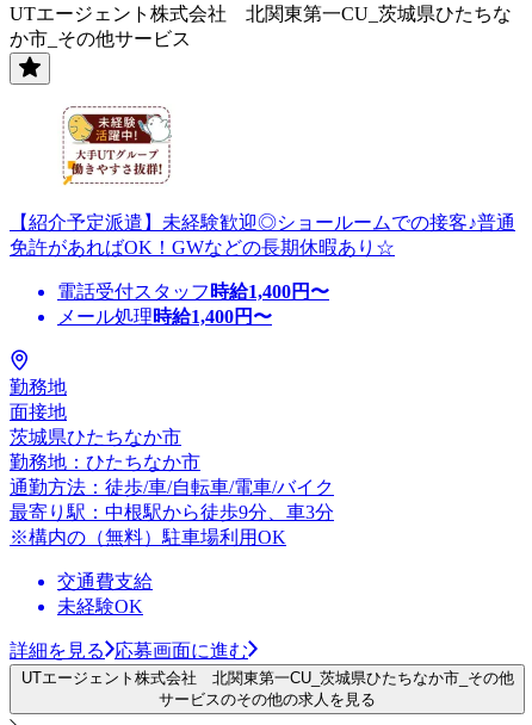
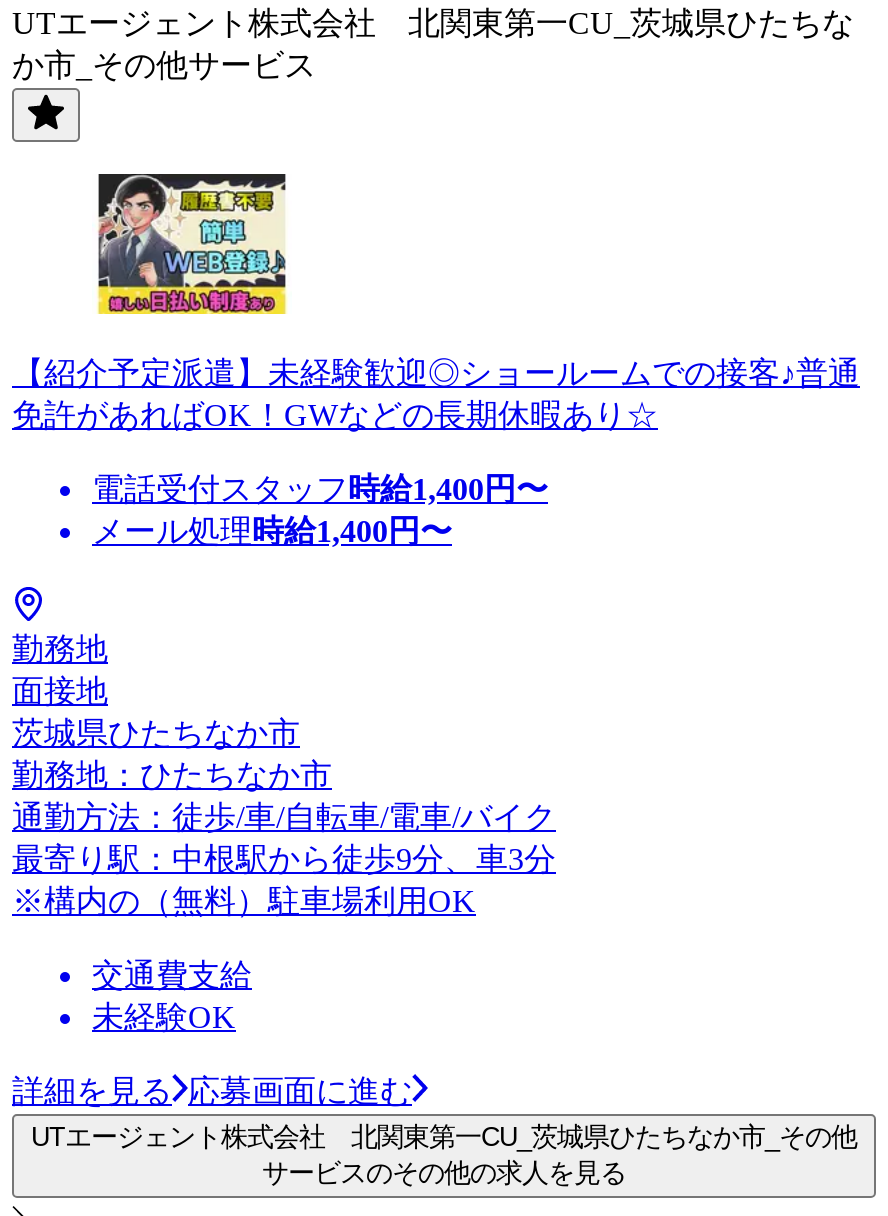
- [image]
+ [image]
